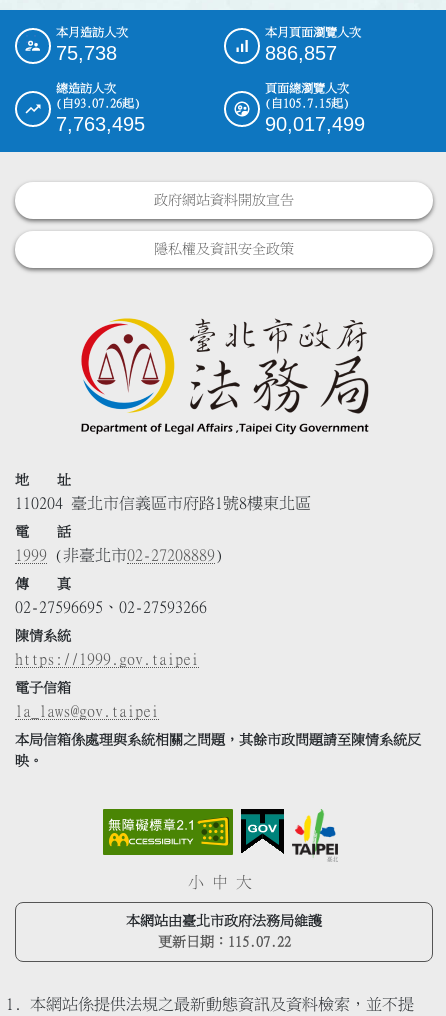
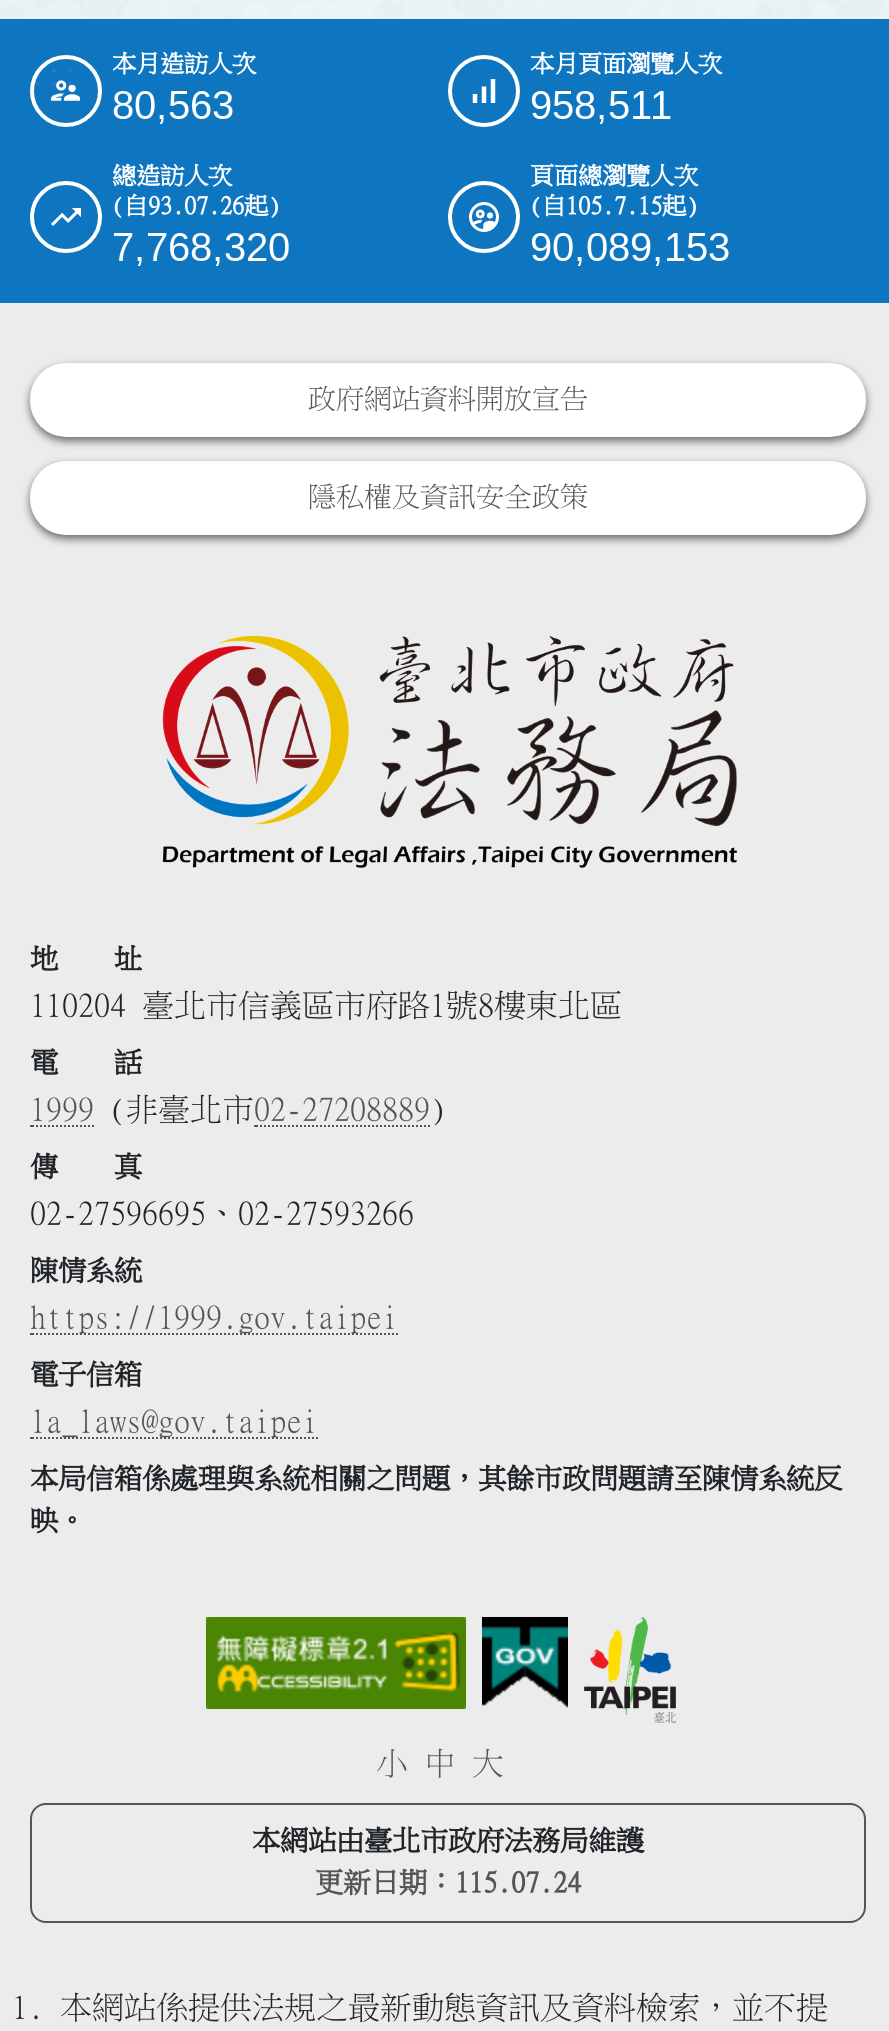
- 75,738
+ 80,563

- 886,857
+ 958,511

- 7,763,495
+ 7,768,320

- 90,017,499
+ 90,089,153

- 更新日期：115.07.22
+ 更新日期：115.07.24
